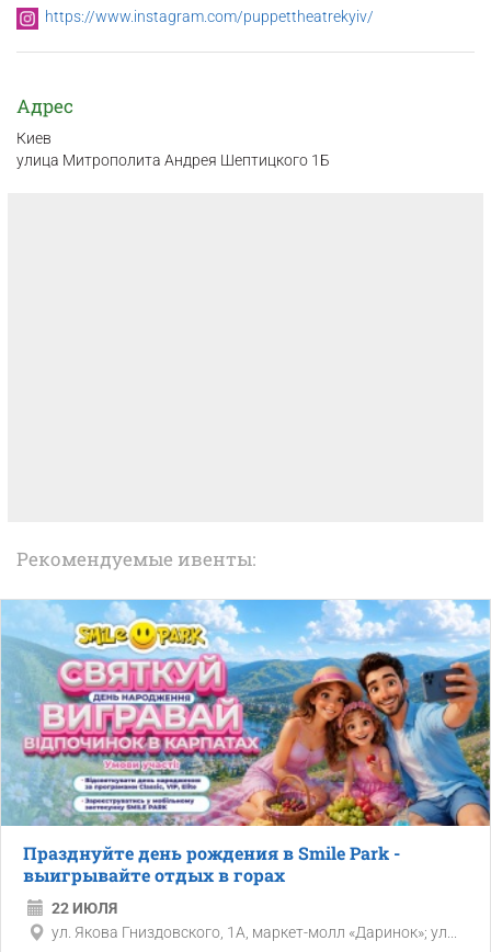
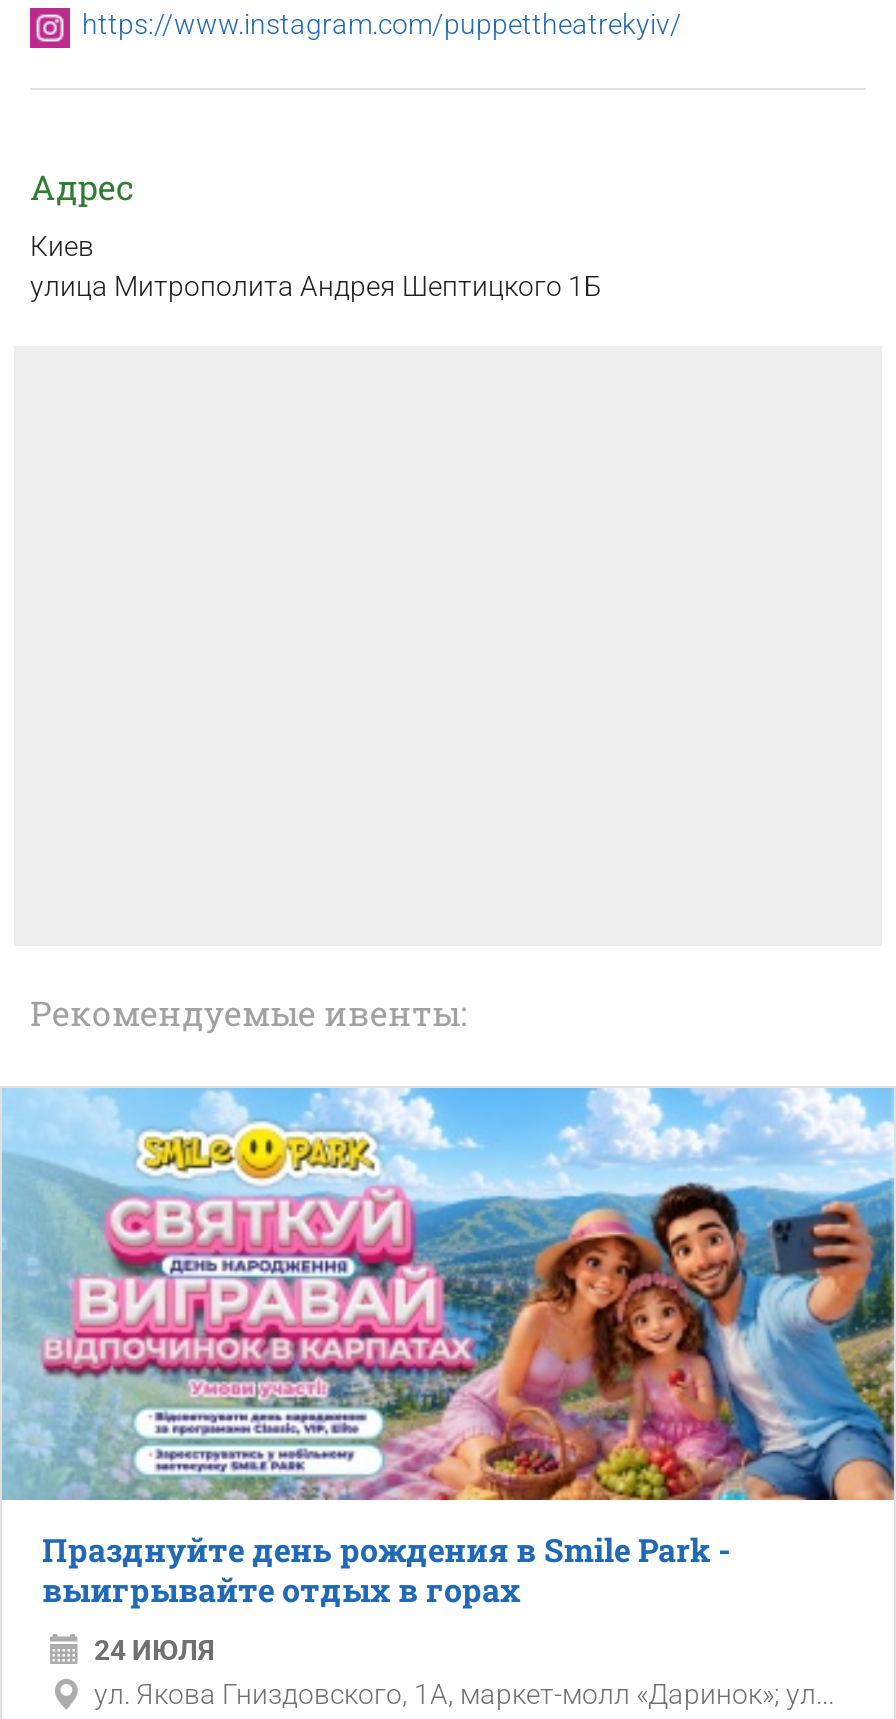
- 22 ИЮЛЯ
+ 24 ИЮЛЯ
